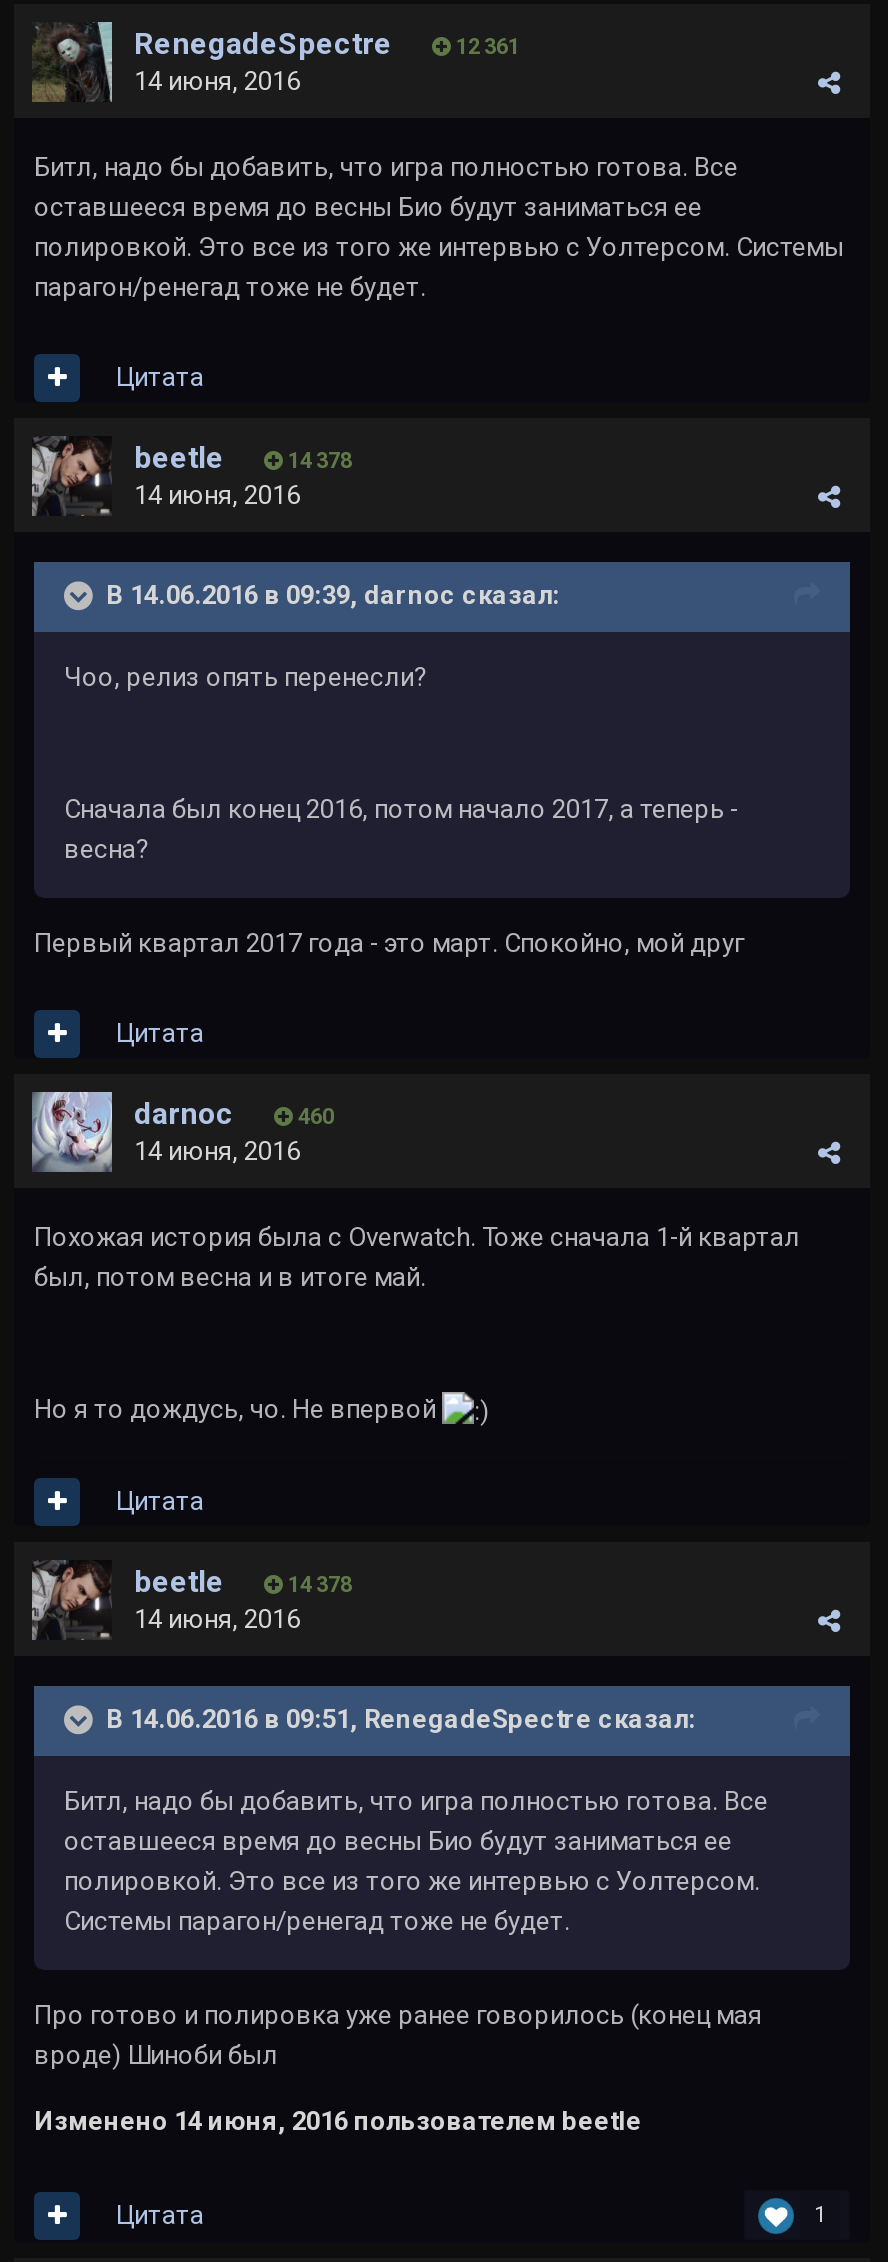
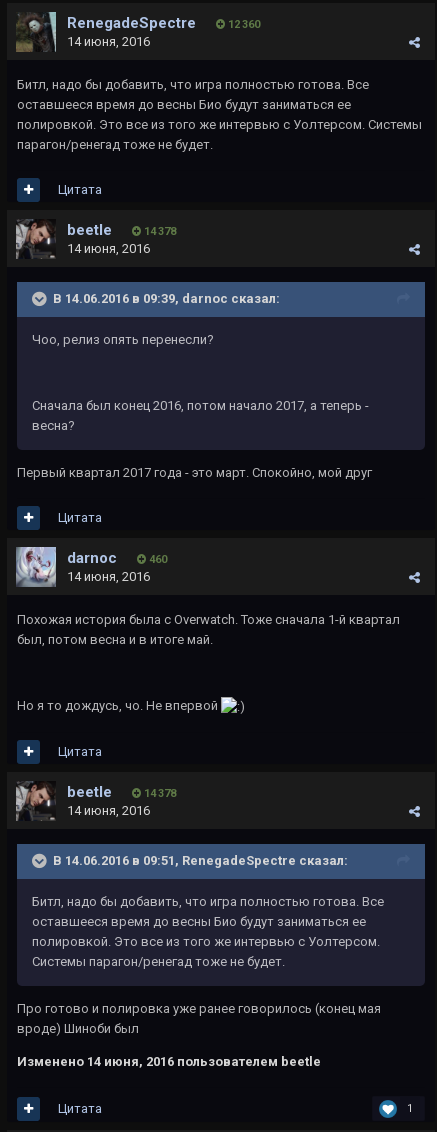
- 12 361
+ 12 360
